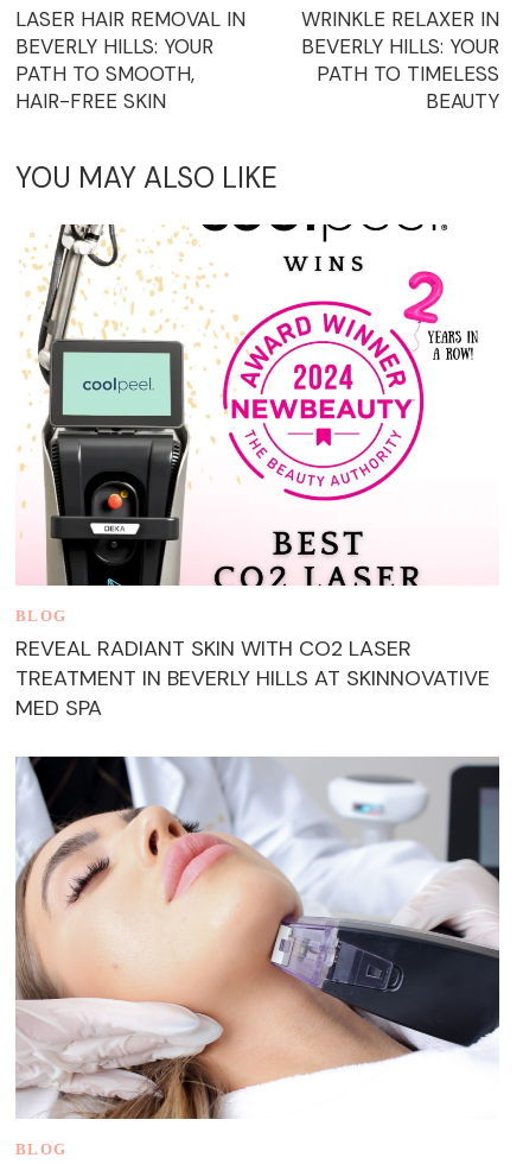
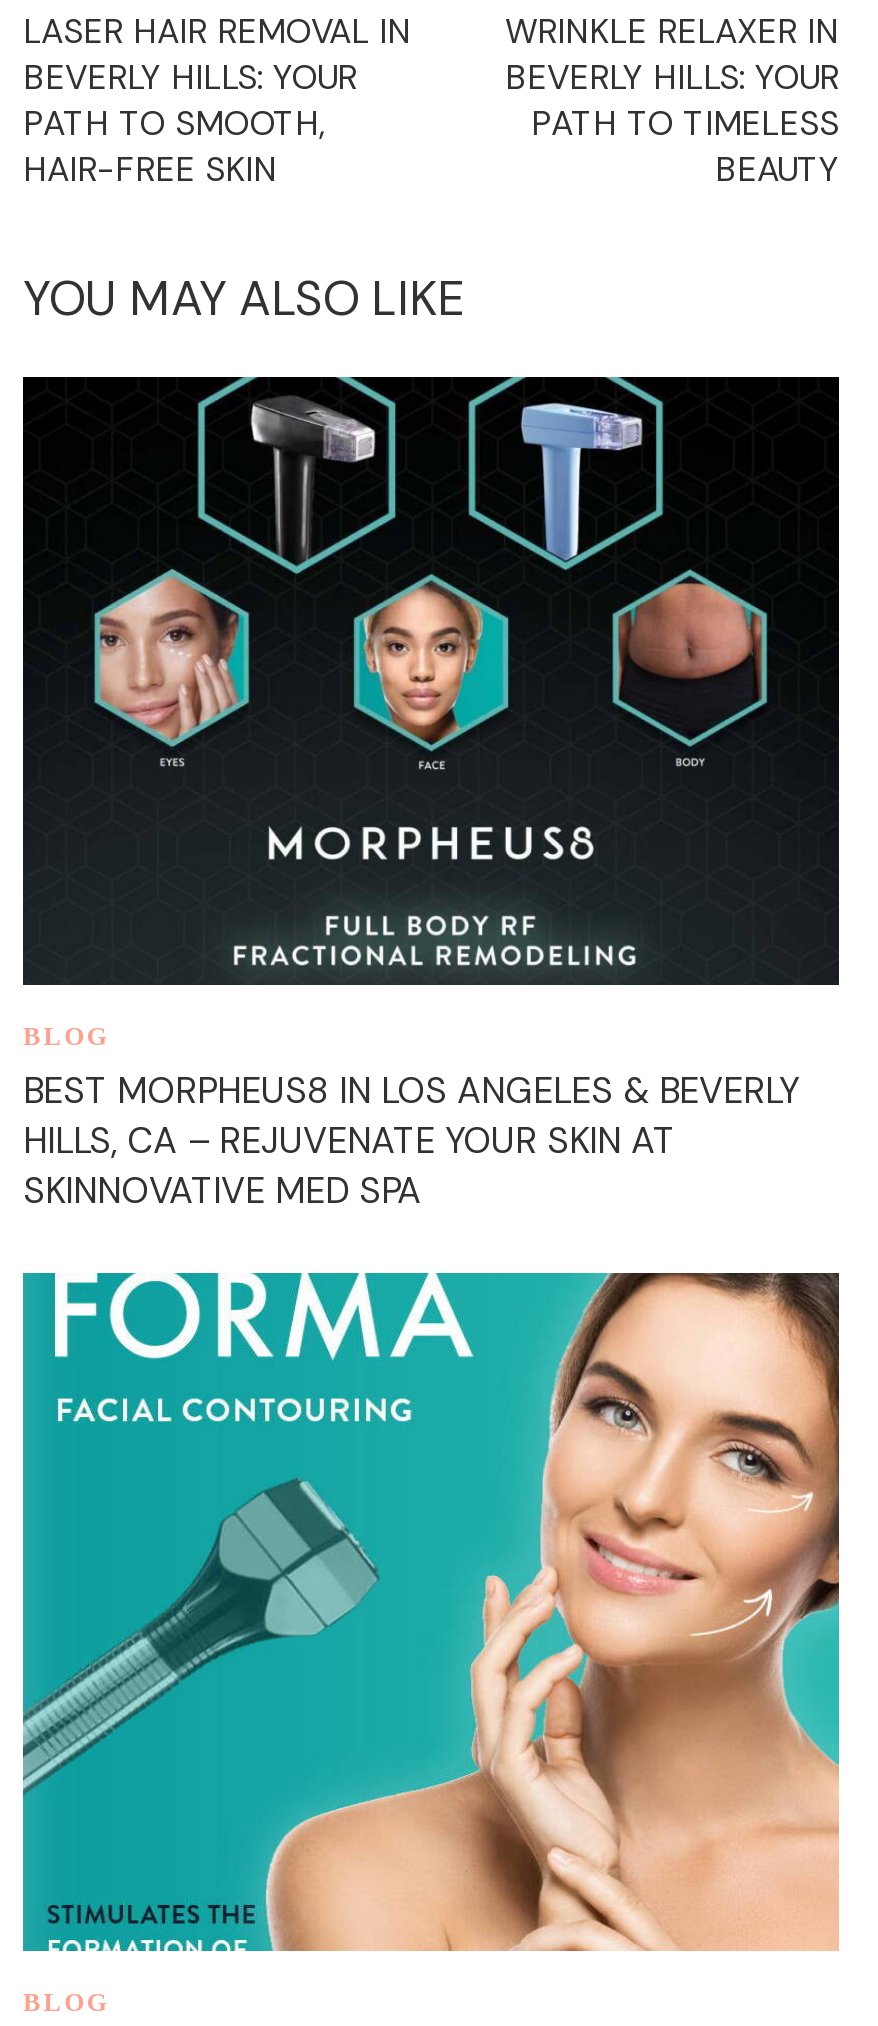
- [image]
+ [image]

- REVEAL RADIANT SKIN WITH CO2 LASER
- TREATMENT IN BEVERLY HILLS AT SKINNOVATIVE
- MED SPA
+ BEST MORPHEUS8 IN LOS ANGELES & BEVERLY
+ HILLS, CA – REJUVENATE YOUR SKIN AT
+ SKINNOVATIVE MED SPA

- [image]
+ [image]
